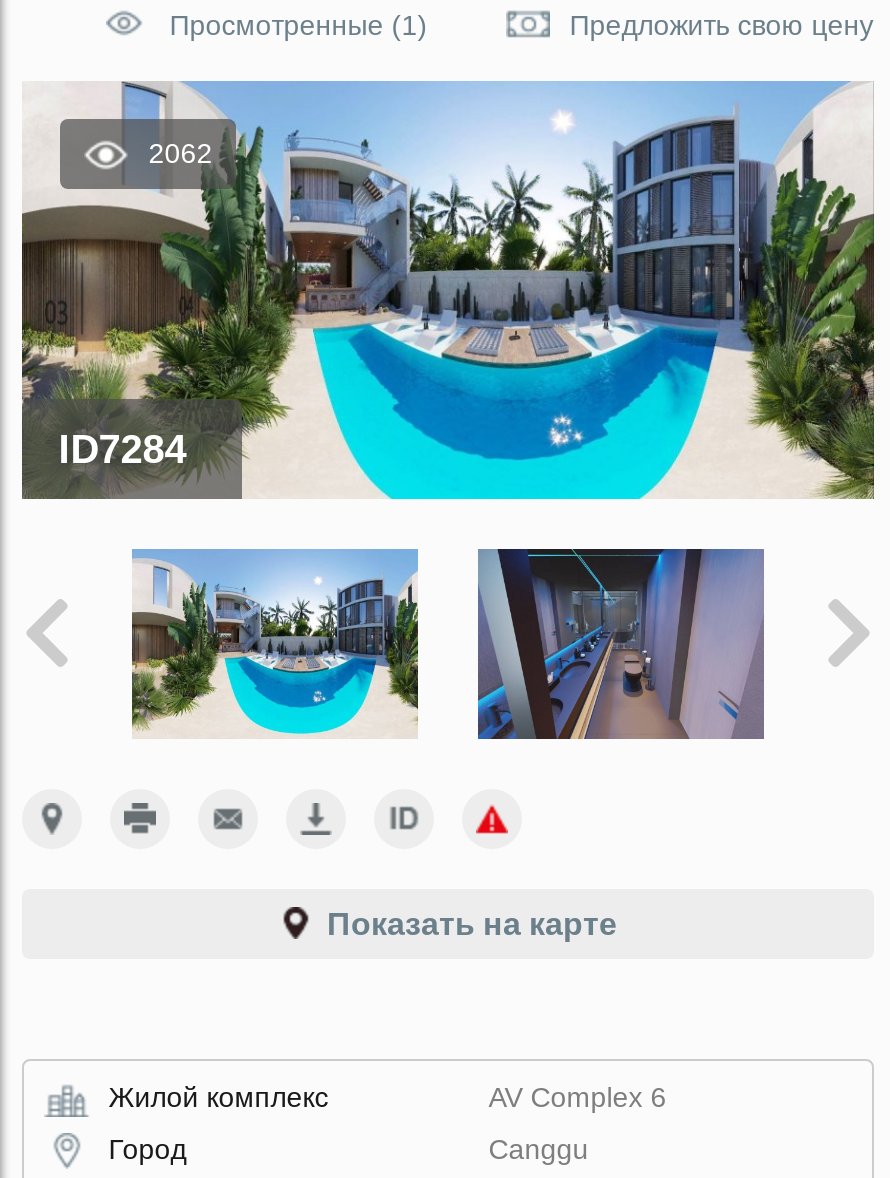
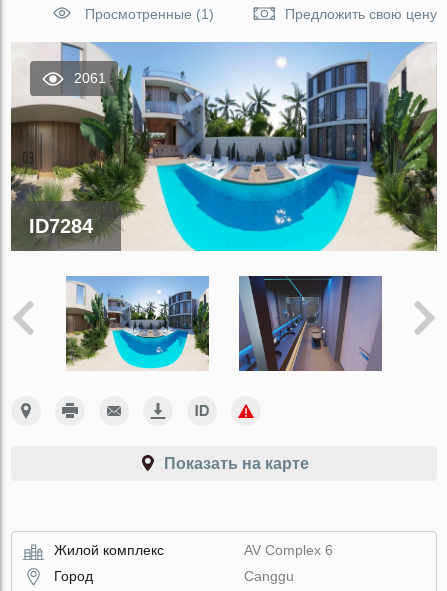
- 2062
+ 2061
